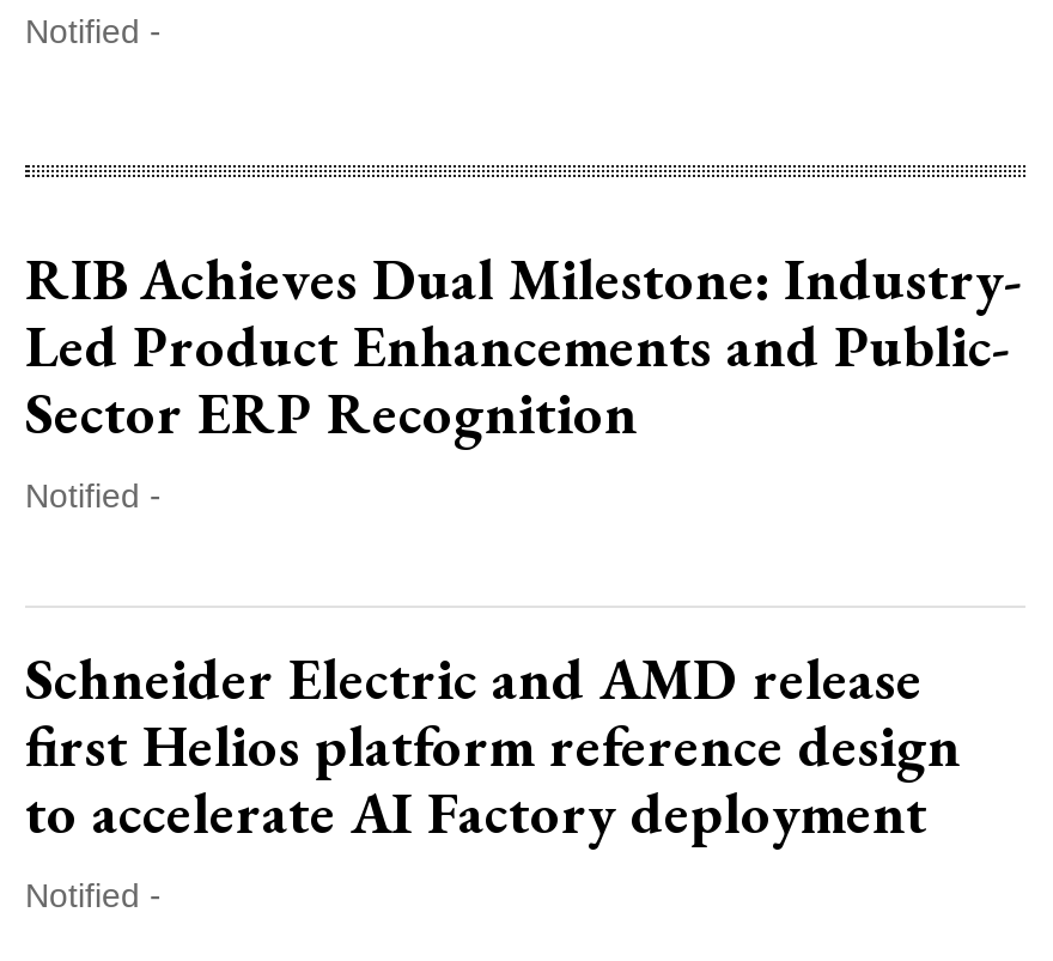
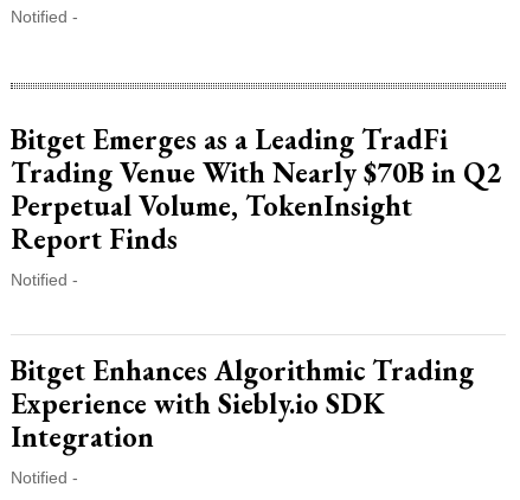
- RIB Achieves Dual Milestone: Industry-
- Led Product Enhancements and Public-
- Sector ERP Recognition
+ Bitget Emerges as a Leading TradFi
+ Trading Venue With Nearly $70B in Q2
+ Perpetual Volume, TokenInsight
+ Report Finds

- Schneider Electric and AMD release
- first Helios platform reference design
- to accelerate AI Factory deployment
+ Bitget Enhances Algorithmic Trading
+ Experience with Siebly.io SDK
+ Integration
